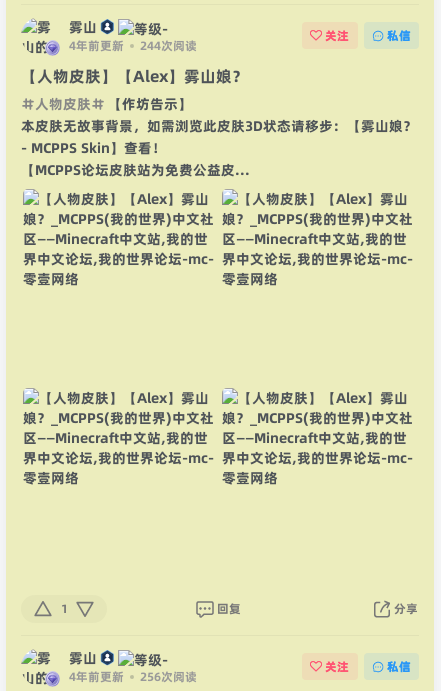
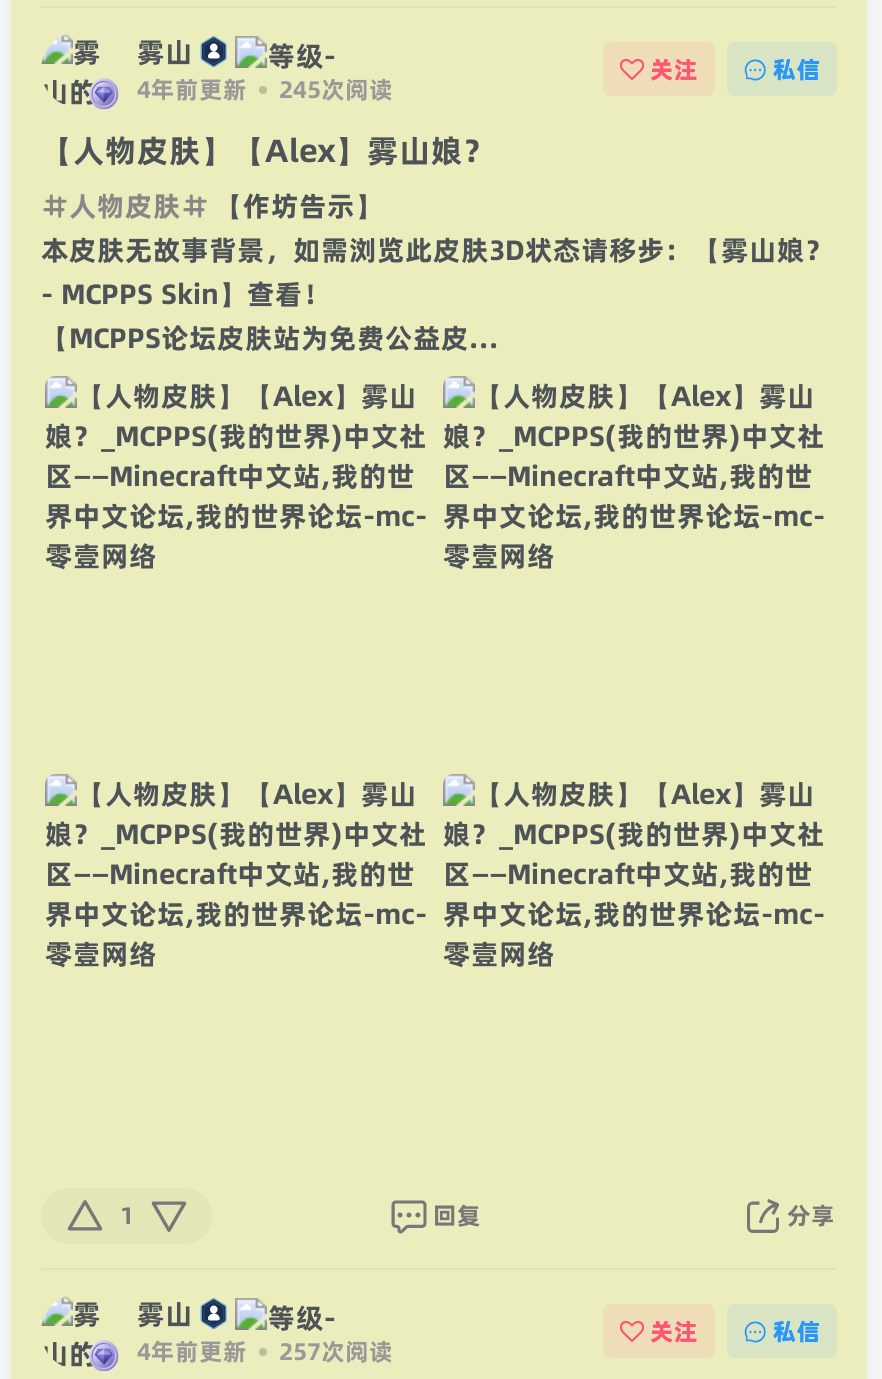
- 4年前更新 244次阅读
+ 4年前更新 245次阅读

- 4年前更新 256次阅读
+ 4年前更新 257次阅读
